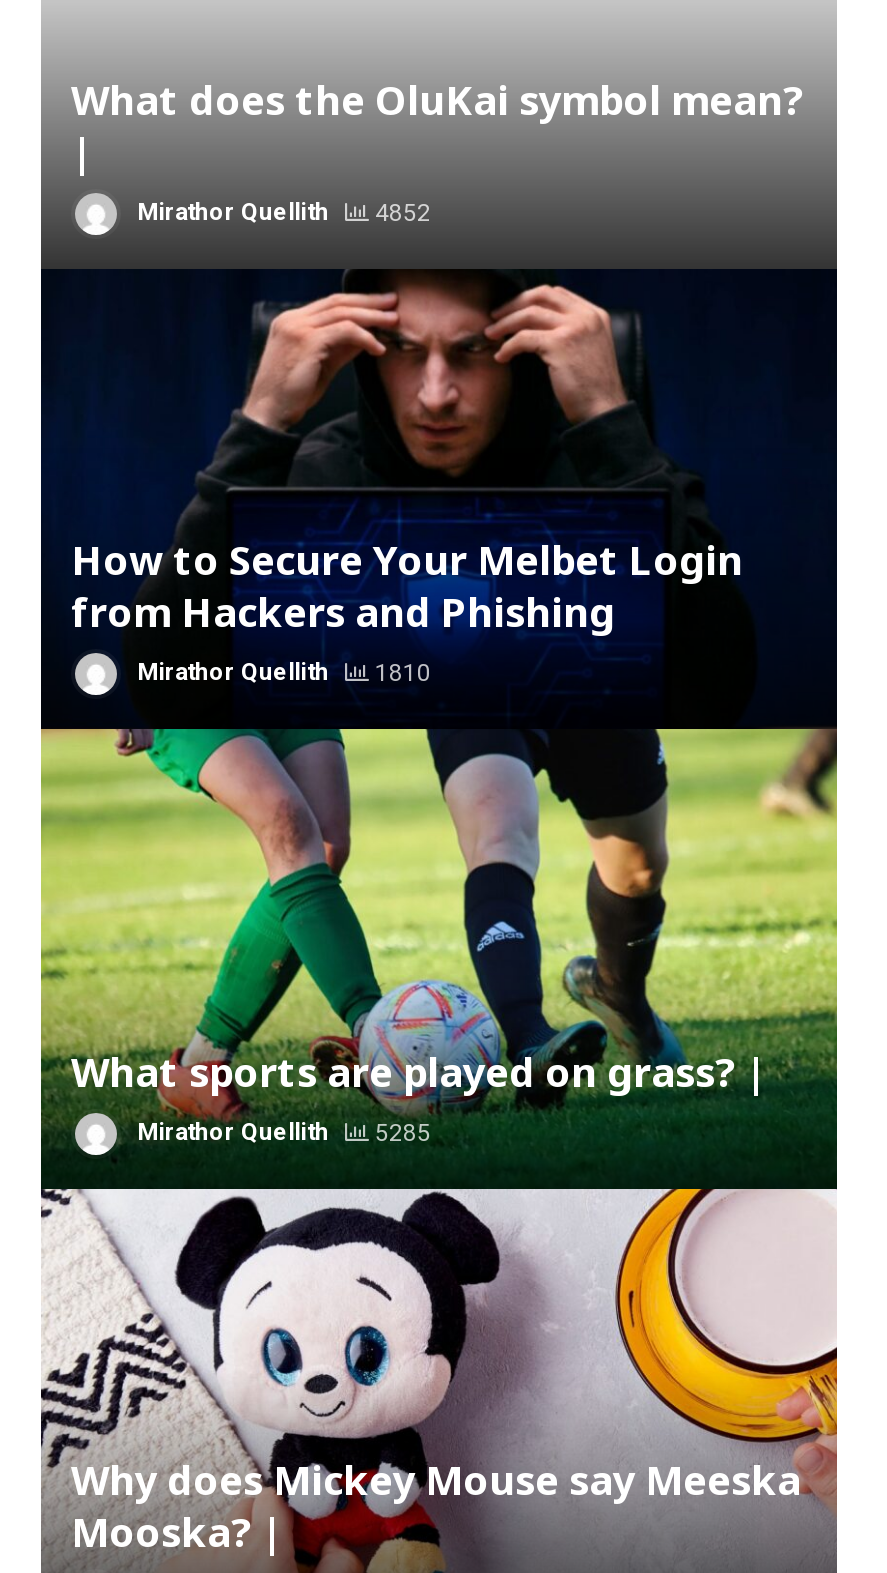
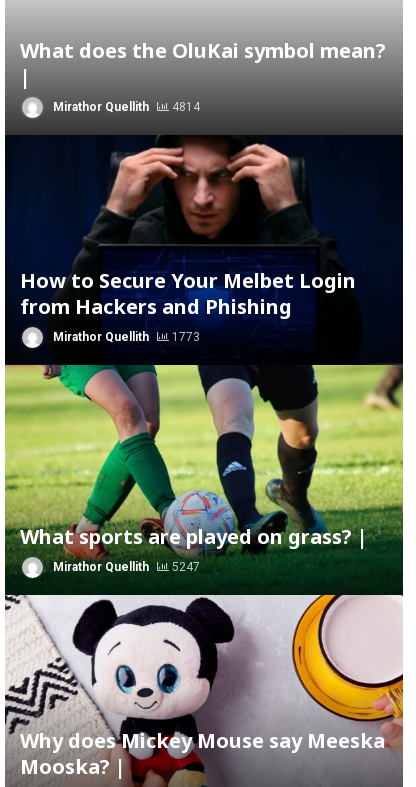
- Mirathor Quellith 4852
+ Mirathor Quellith 4814

- Mirathor Quellith 1810
+ Mirathor Quellith 1773

- Mirathor Quellith 5285
+ Mirathor Quellith 5247
